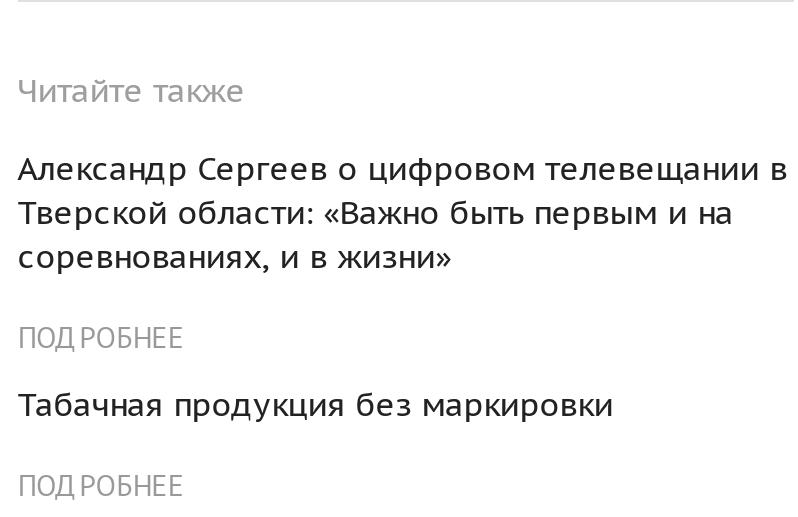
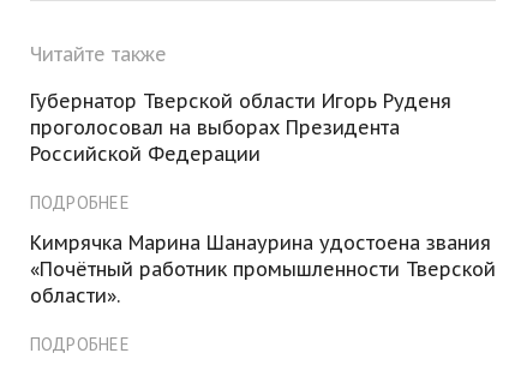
- Александр Сергеев о цифровом телевещании в
- Тверской области: «Важно быть первым и на
- соревнованиях, и в жизни»
+ Губернатор Тверской области Игорь Руденя
+ проголосовал на выборах Президента
+ Российской Федерации

- Табачная продукция без маркировки
+ Кимрячка Марина Шанаурина удостоена звания
+ «Почётный работник промышленности Тверской
+ области».
